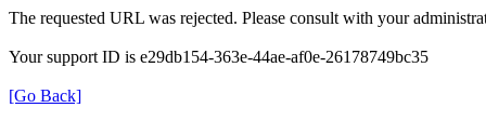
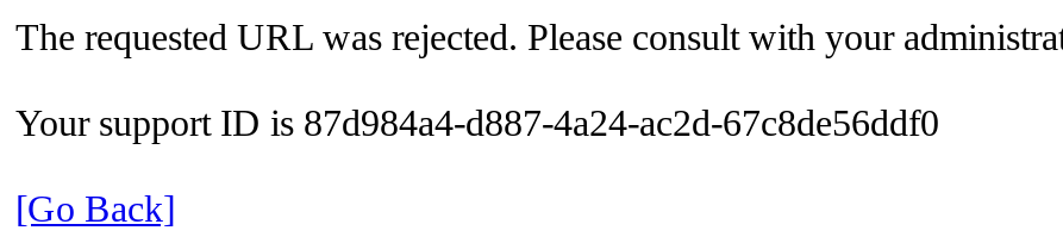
- Your support ID is e29db154-363e-44ae-af0e-26178749bc35
+ Your support ID is 87d984a4-d887-4a24-ac2d-67c8de56ddf0
